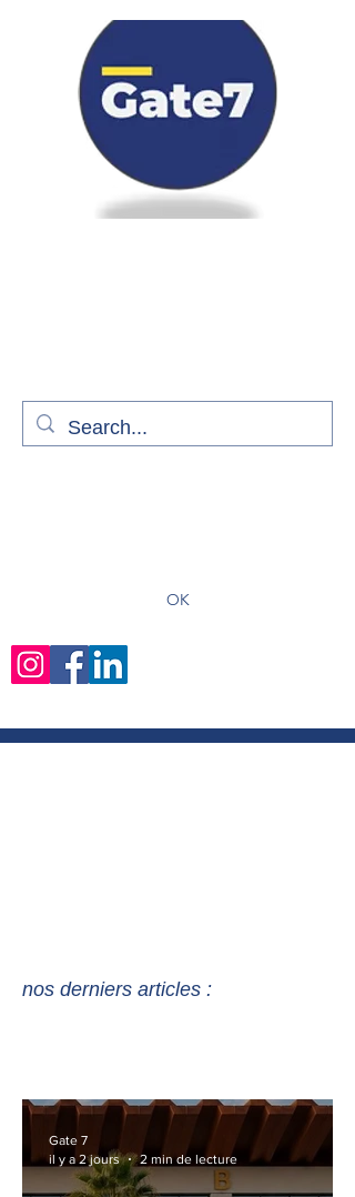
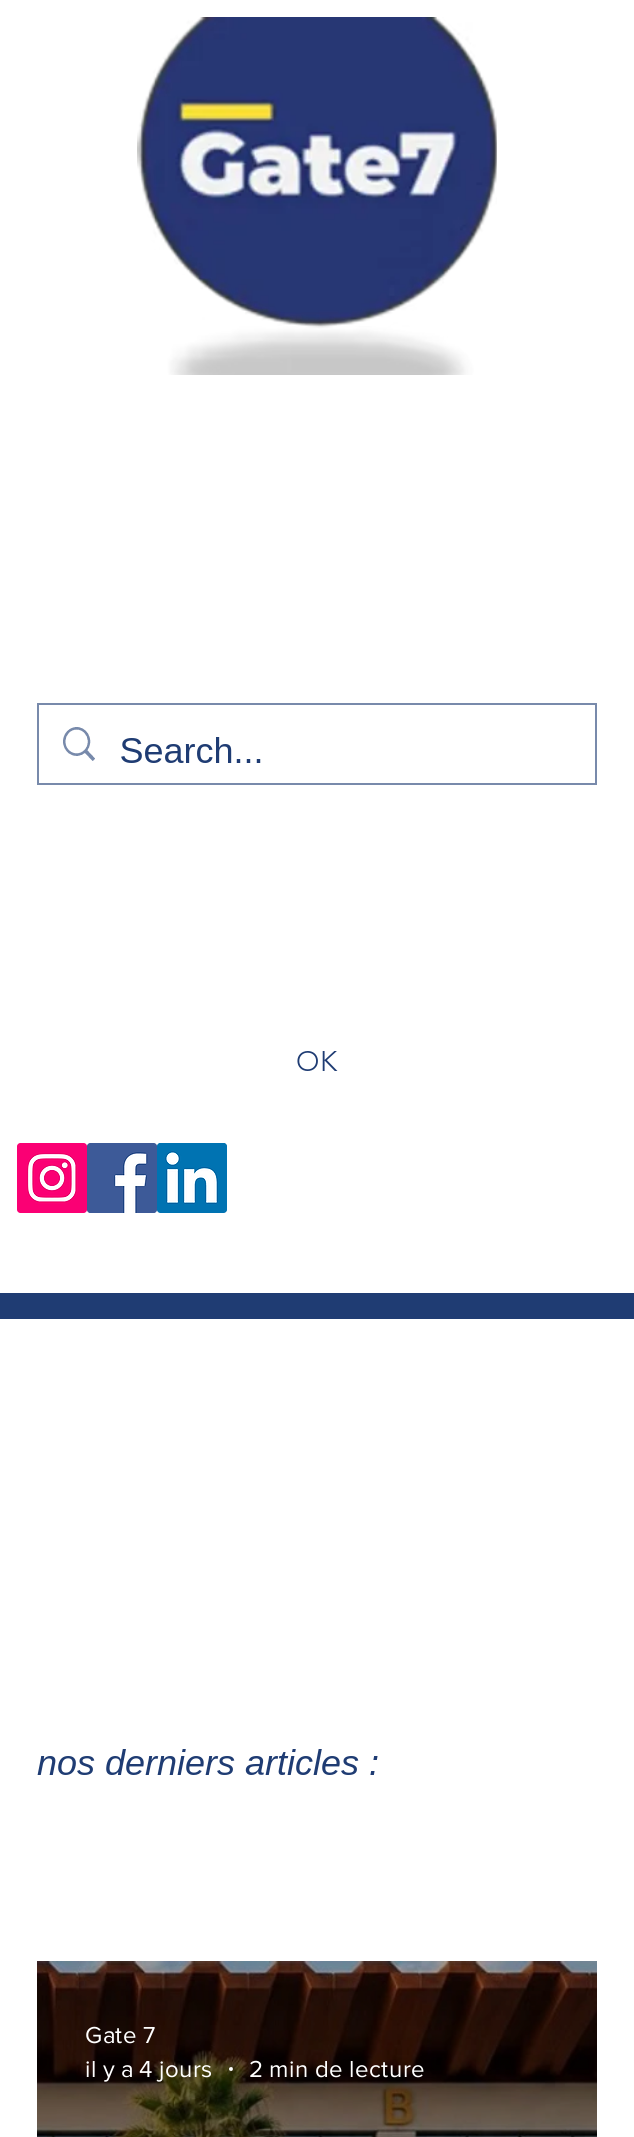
- il y a 2 jours 2 min de lecture
+ il y a 4 jours 2 min de lecture
